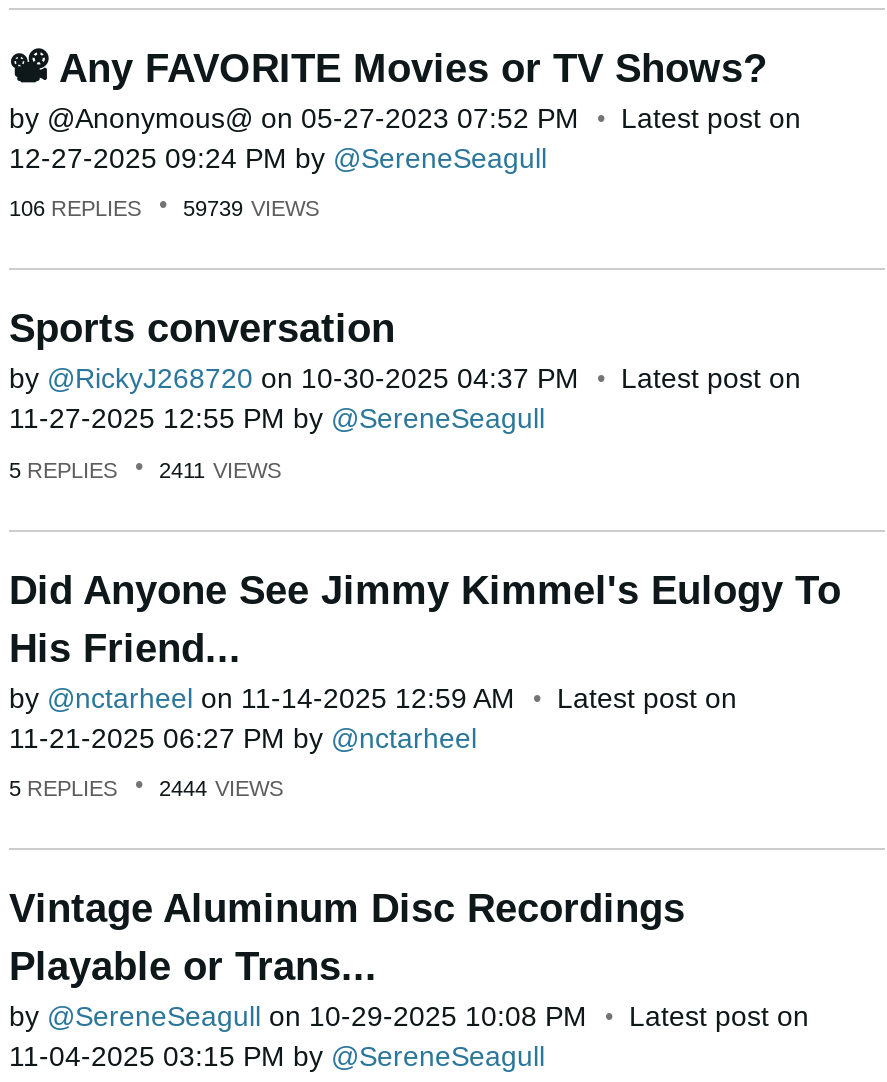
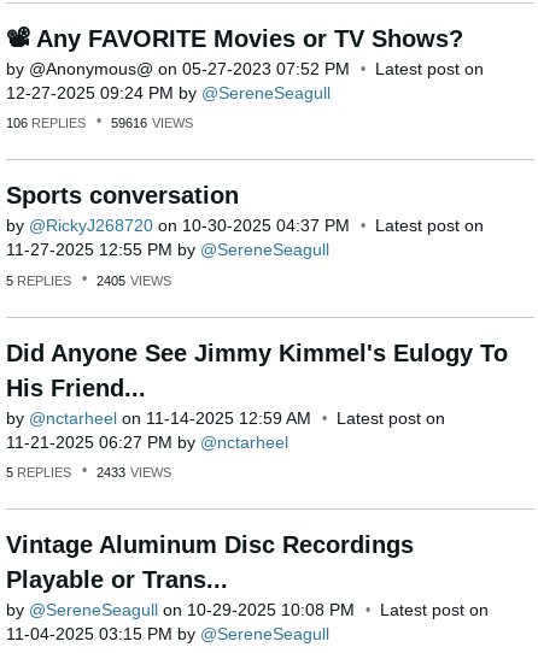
- 106 REPLIES 59739 VIEWS
+ 106 REPLIES 59616 VIEWS

- 5 REPLIES 2411 VIEWS
+ 5 REPLIES 2405 VIEWS

- 5 REPLIES 2444 VIEWS
+ 5 REPLIES 2433 VIEWS
